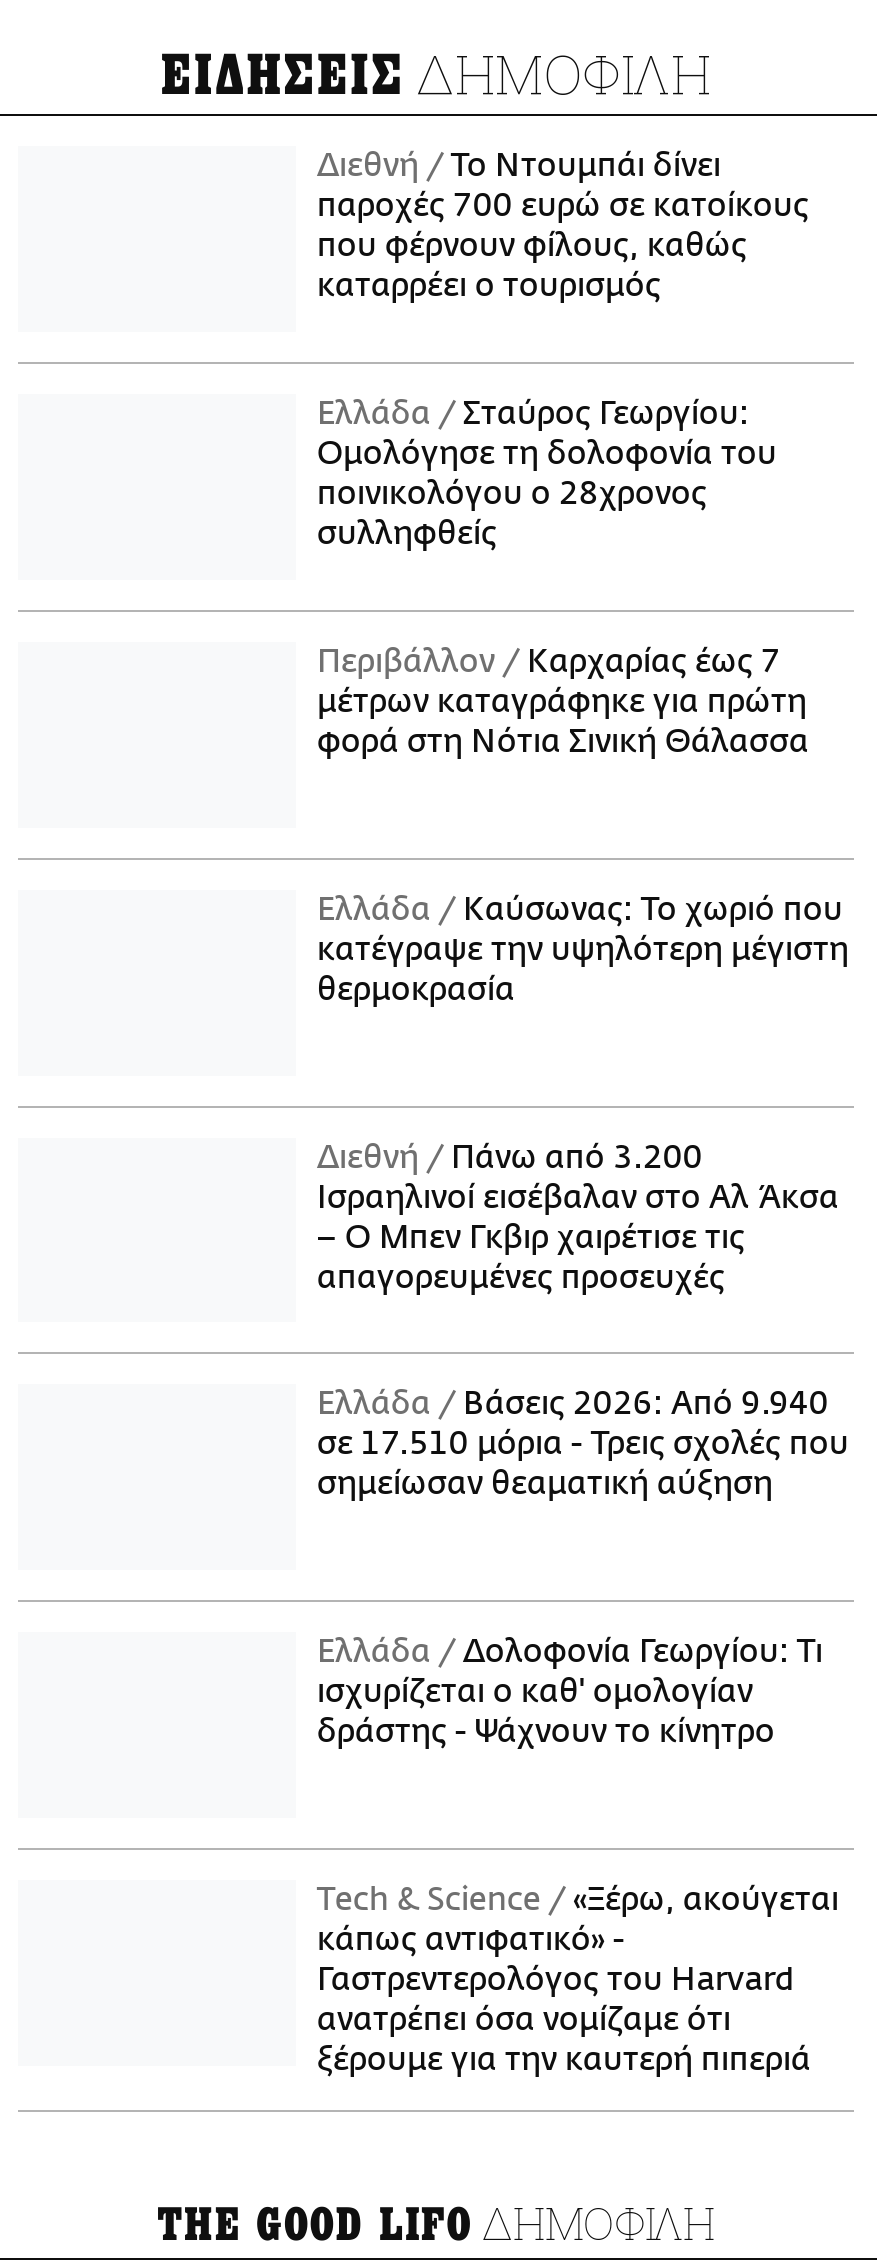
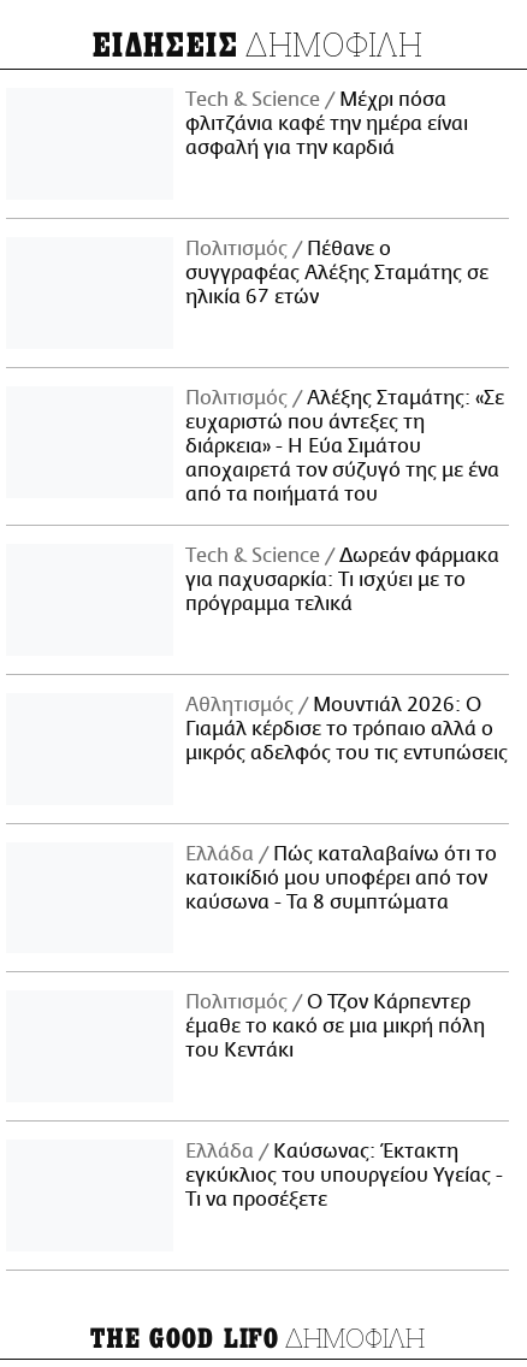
- Διεθνή Το Ντουμπάι δίνει
- παροχές 700 ευρώ σε κατοίκους
- που φέρνουν φίλους, καθώς
- καταρρέει ο τουρισμός
+ Τech & Science Μέχρι πόσα
+ φλιτζάνια καφέ την ημέρα είναι
+ ασφαλή για την καρδιά

- Ελλάδα Σταύρος Γεωργίου:
- Ομολόγησε τη δολοφονία του
- ποινικολόγου ο 28χρονος
- συλληφθείς
+ Πολιτισμός Πέθανε ο
+ συγγραφέας Αλέξης Σταμάτης σε
+ ηλικία 67 ετών

- Περιβάλλον Καρχαρίας έως 7
- μέτρων καταγράφηκε για πρώτη
- φορά στη Νότια Σινική Θάλασσα
+ Πολιτισμός Αλέξης Σταμάτης: «Σε
+ ευχαριστώ που άντεξες τη
+ διάρκεια» - Η Εύα Σιμάτου
+ αποχαιρετά τον σύζυγό της με ένα
+ από τα ποιήματά του

- Ελλάδα Καύσωνας: Το χωριό που
- κατέγραψε την υψηλότερη μέγιστη
- θερμοκρασία
+ Τech & Science Δωρεάν φάρμακα
+ για παχυσαρκία: Τι ισχύει με το
+ πρόγραμμα τελικά

- Διεθνή Πάνω από 3.200
- Ισραηλινοί εισέβαλαν στο Αλ Άκσα
- – Ο Μπεν Γκβιρ χαιρέτισε τις
- απαγορευμένες προσευχές
+ Αθλητισμός Μουντιάλ 2026: Ο
+ Γιαμάλ κέρδισε το τρόπαιο αλλά ο
+ μικρός αδελφός του τις εντυπώσεις

- Ελλάδα Βάσεις 2026: Από 9.940
- σε 17.510 μόρια - Τρεις σχολές που
- σημείωσαν θεαματική αύξηση
+ Ελλάδα Πώς καταλαβαίνω ότι το
+ κατοικίδιό μου υποφέρει από τον
+ καύσωνα - Τα 8 συμπτώματα

- Ελλάδα Δολοφονία Γεωργίου: Τι
- ισχυρίζεται ο καθ' ομολογίαν
- δράστης - Ψάχνουν το κίνητρο
+ Πολιτισμός Ο Τζον Κάρπεντερ
+ έμαθε το κακό σε μια μικρή πόλη
+ του Κεντάκι

- Τech & Science «Ξέρω, ακούγεται
- κάπως αντιφατικό» -
- Γαστρεντερολόγος του Harvard
- ανατρέπει όσα νομίζαμε ότι
- ξέρουμε για την καυτερή πιπεριά
+ Ελλάδα Καύσωνας: Έκτακτη
+ εγκύκλιος του υπουργείου Υγείας -
+ Τι να προσέξετε
